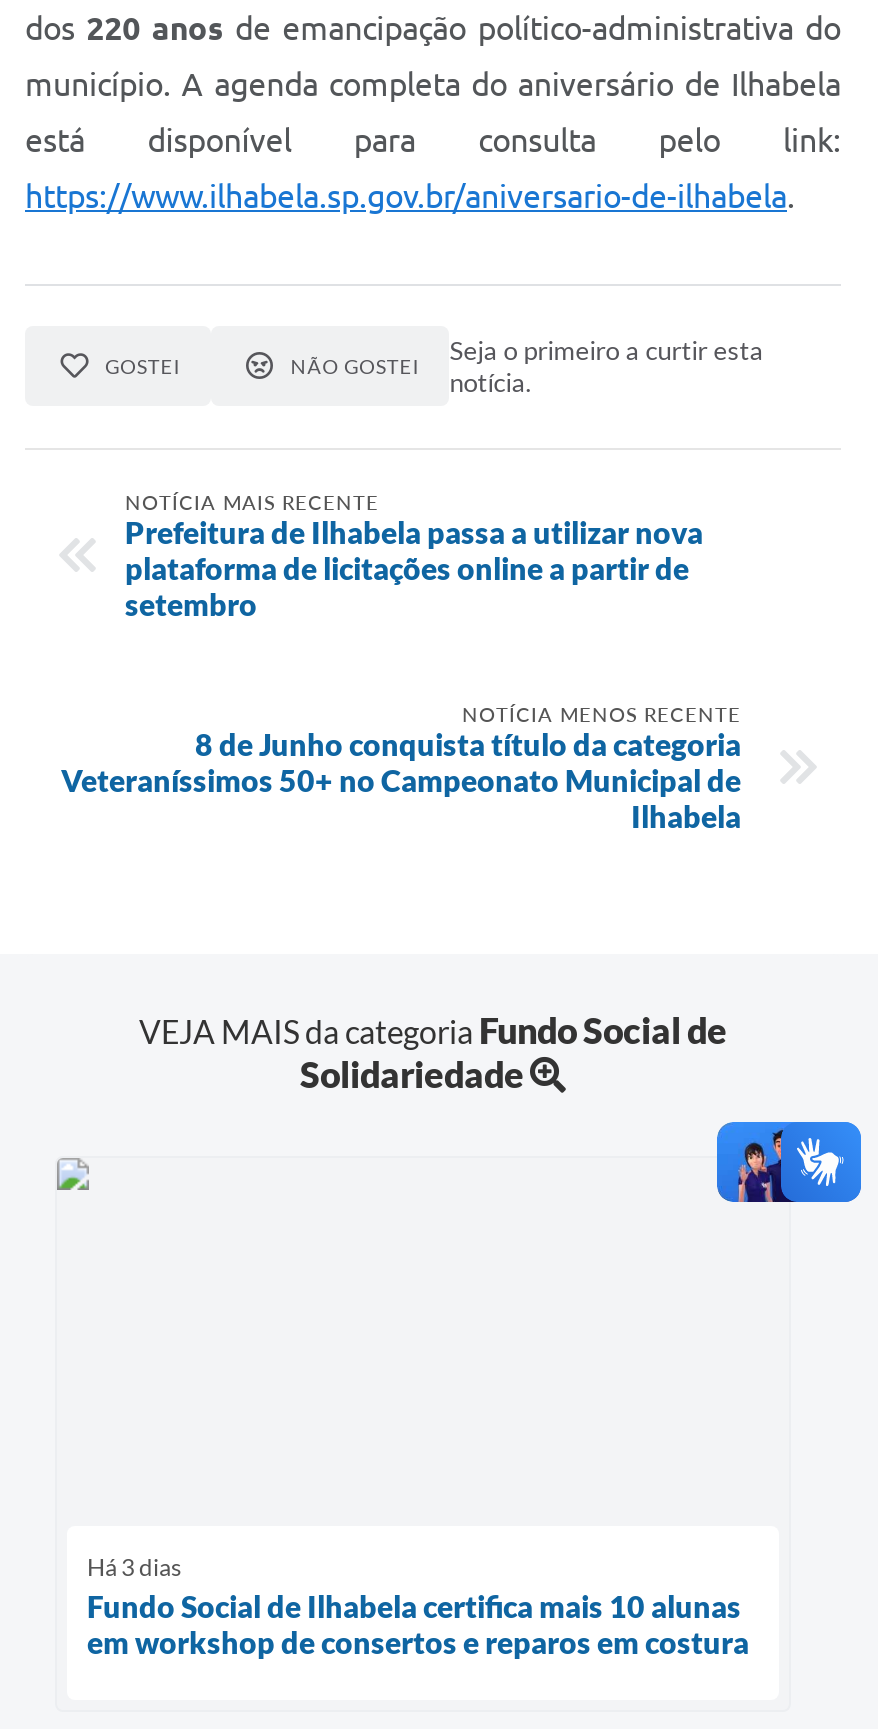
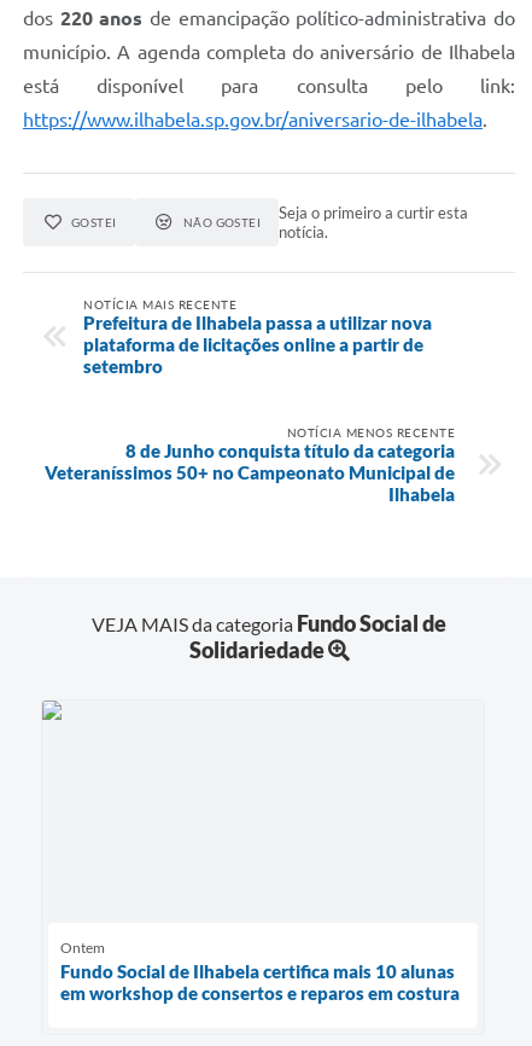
- [image]

- Há 3 dias
+ Ontem
